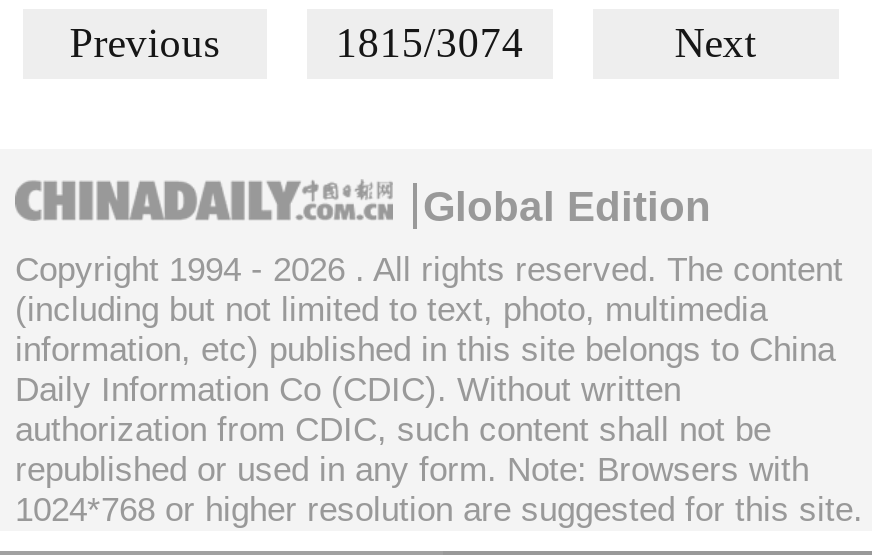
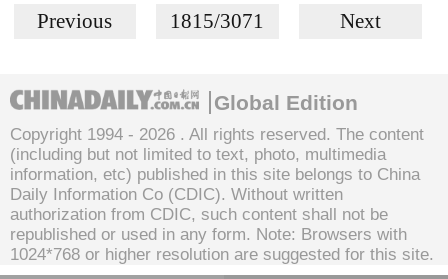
- 1815/3074
+ 1815/3071
